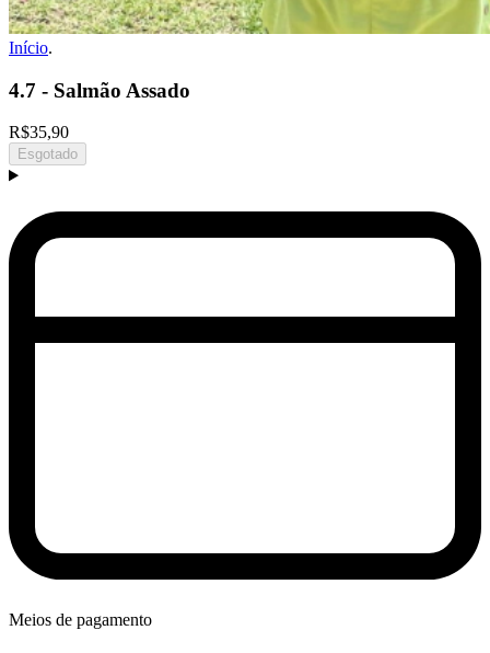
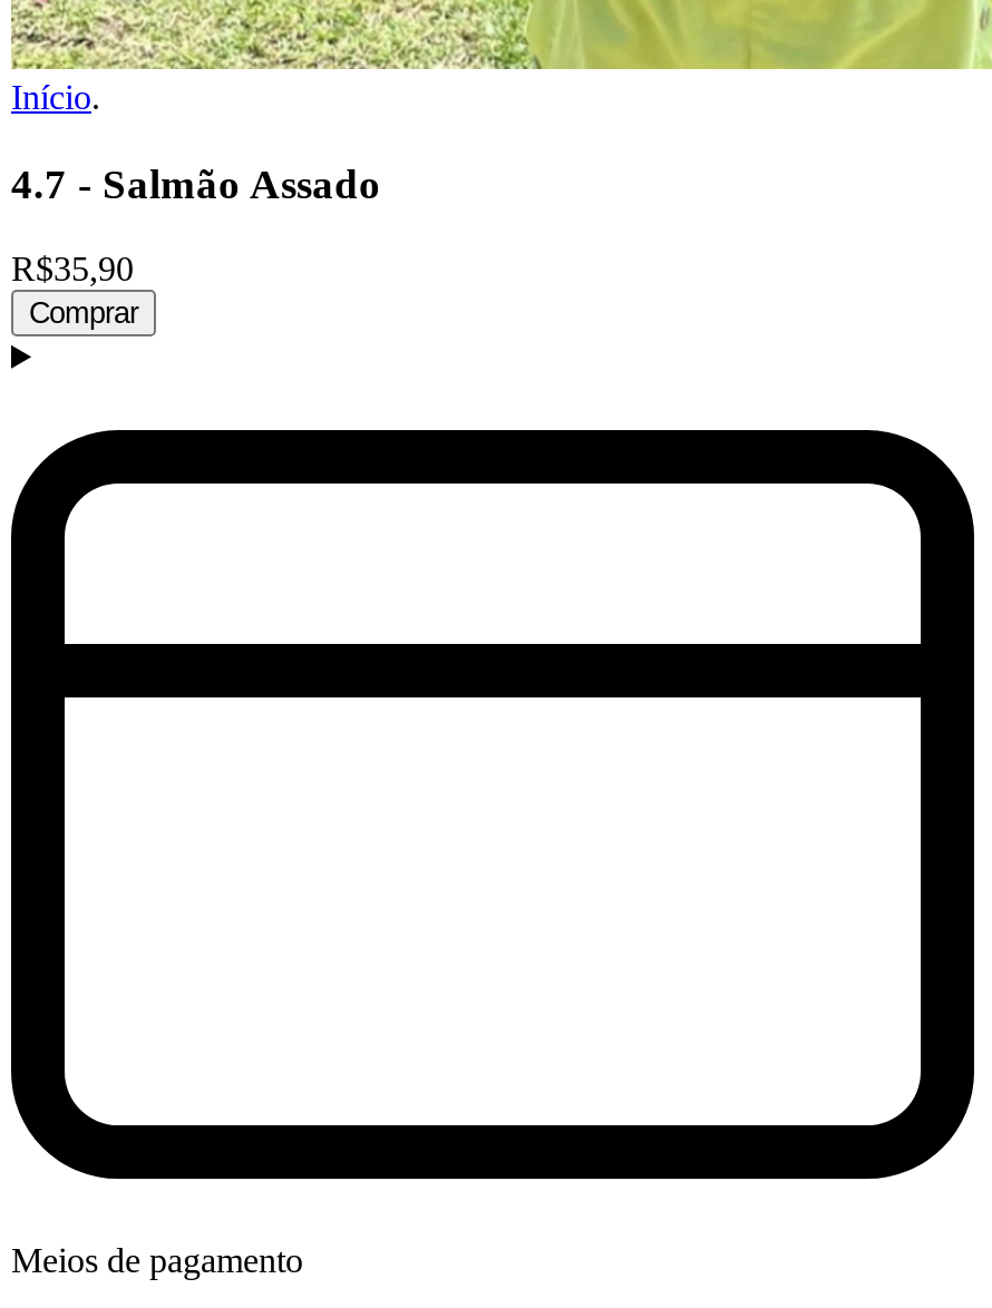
- Esgotado
+ Comprar
